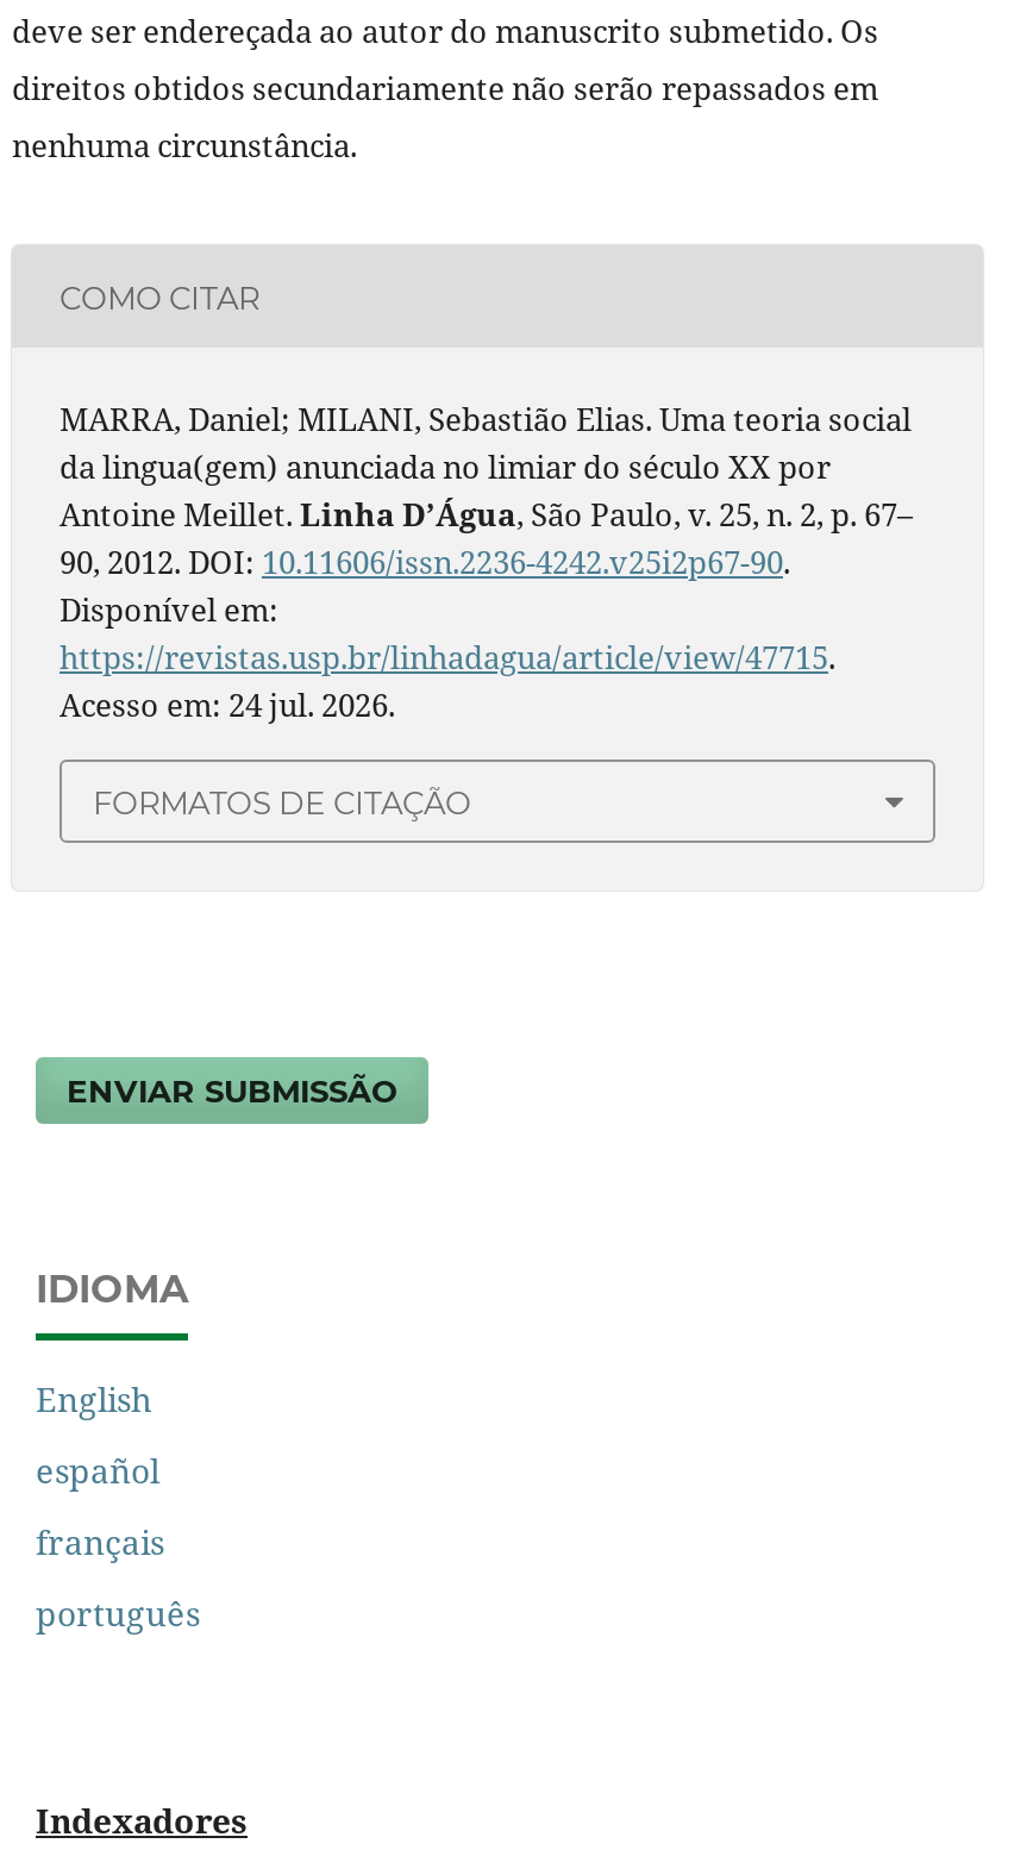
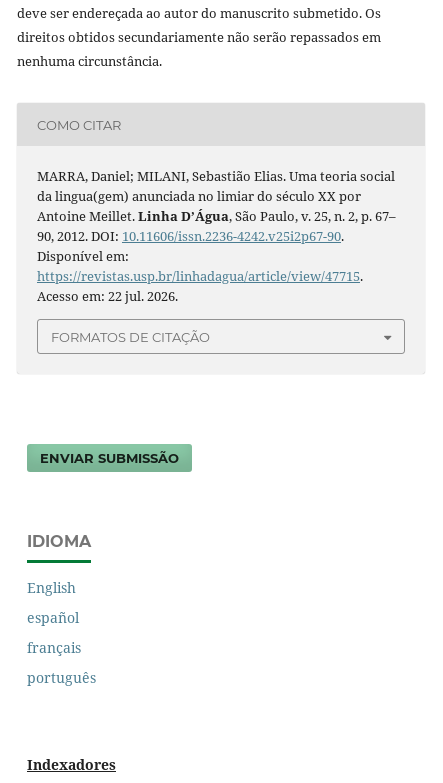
- Acesso em: 24 jul. 2026.
+ Acesso em: 22 jul. 2026.
